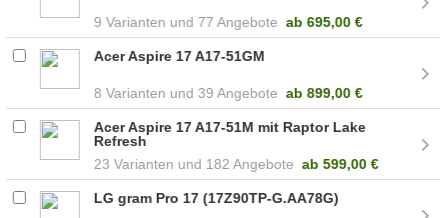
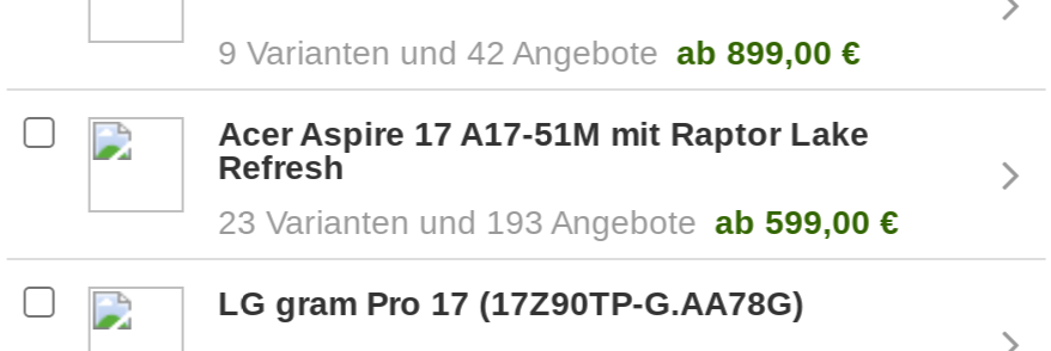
- 77 Angebote ab 695,00 €
- Acer Aspire 17 A17-51GM
- 8
- 39 Angebote ab 899,00 €
+ 42 Angebote ab 899,00 €

- 182 Angebote ab 599,00 €
+ 193 Angebote ab 599,00 €
